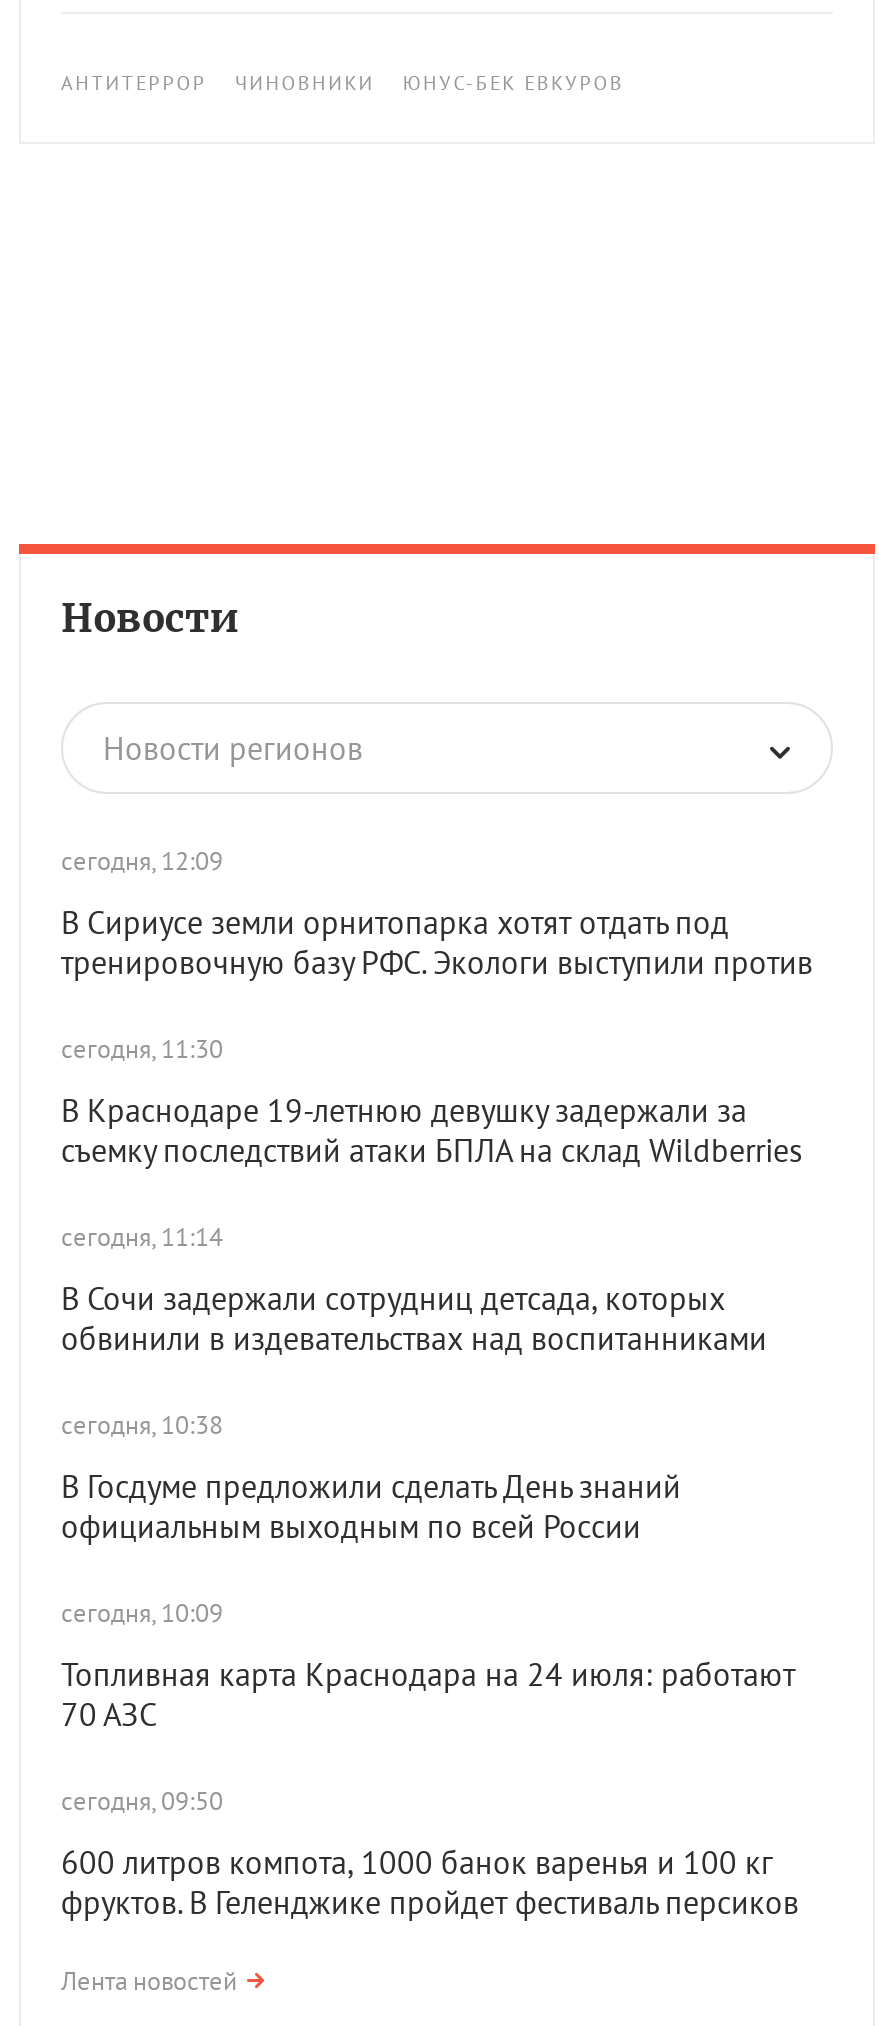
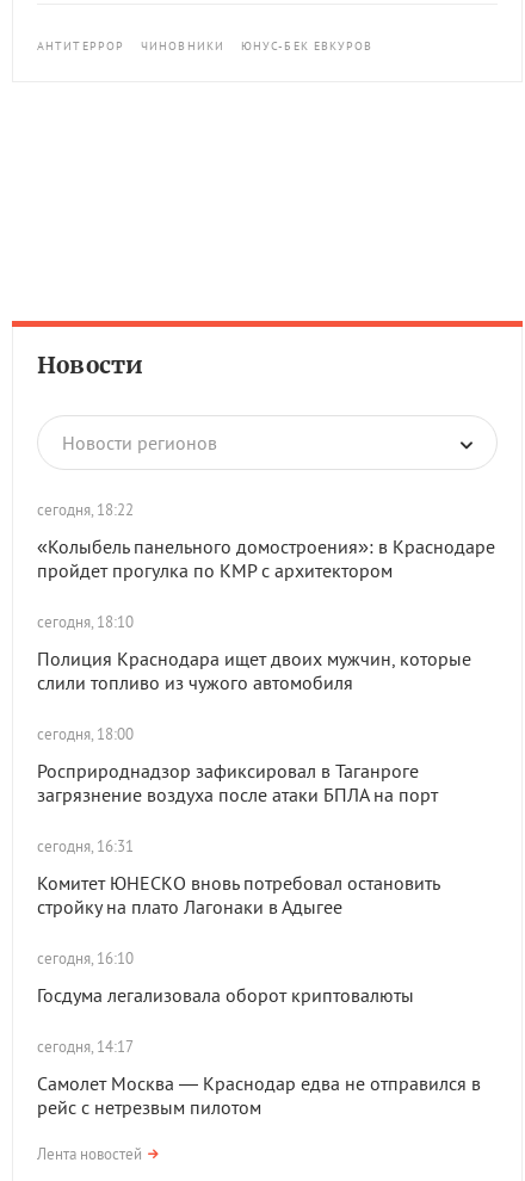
- сегодня, 12:09
+ сегодня, 18:22

- В Сириусе земли орнитопарка хотят отдать под
- тренировочную базу РФС. Экологи выступили против
+ «Колыбель панельного домостроения»: в Краснодаре
+ пройдет прогулка по КМР с архитектором

- сегодня, 11:30
+ сегодня, 18:10

- В Краснодаре 19-летнюю девушку задержали за
- съемку последствий атаки БПЛА на склад Wildberries
+ Полиция Краснодара ищет двоих мужчин, которые
+ слили топливо из чужого автомобиля

- сегодня, 11:14
+ сегодня, 18:00

- В Сочи задержали сотрудниц детсада, которых
- обвинили в издевательствах над воспитанниками
+ Росприроднадзор зафиксировал в Таганроге
+ загрязнение воздуха после атаки БПЛА на порт

- сегодня, 10:38
+ сегодня, 16:31

- В Госдуме предложили сделать День знаний
- официальным выходным по всей России
+ Комитет ЮНЕСКО вновь потребовал остановить
+ стройку на плато Лагонаки в Адыгее

- сегодня, 10:09
+ сегодня, 16:10

- Топливная карта Краснодара на 24 июля: работают
- 70 АЗС
+ Госдума легализовала оборот криптовалюты

- сегодня, 09:50
+ сегодня, 14:17

- 600 литров компота, 1000 банок варенья и 100 кг
- фруктов. В Геленджике пройдет фестиваль персиков
+ Самолет Москва — Краснодар едва не отправился в
+ рейс с нетрезвым пилотом
